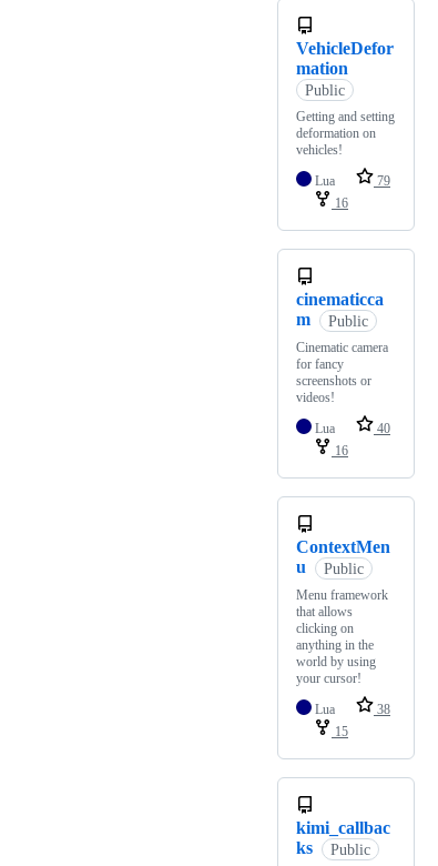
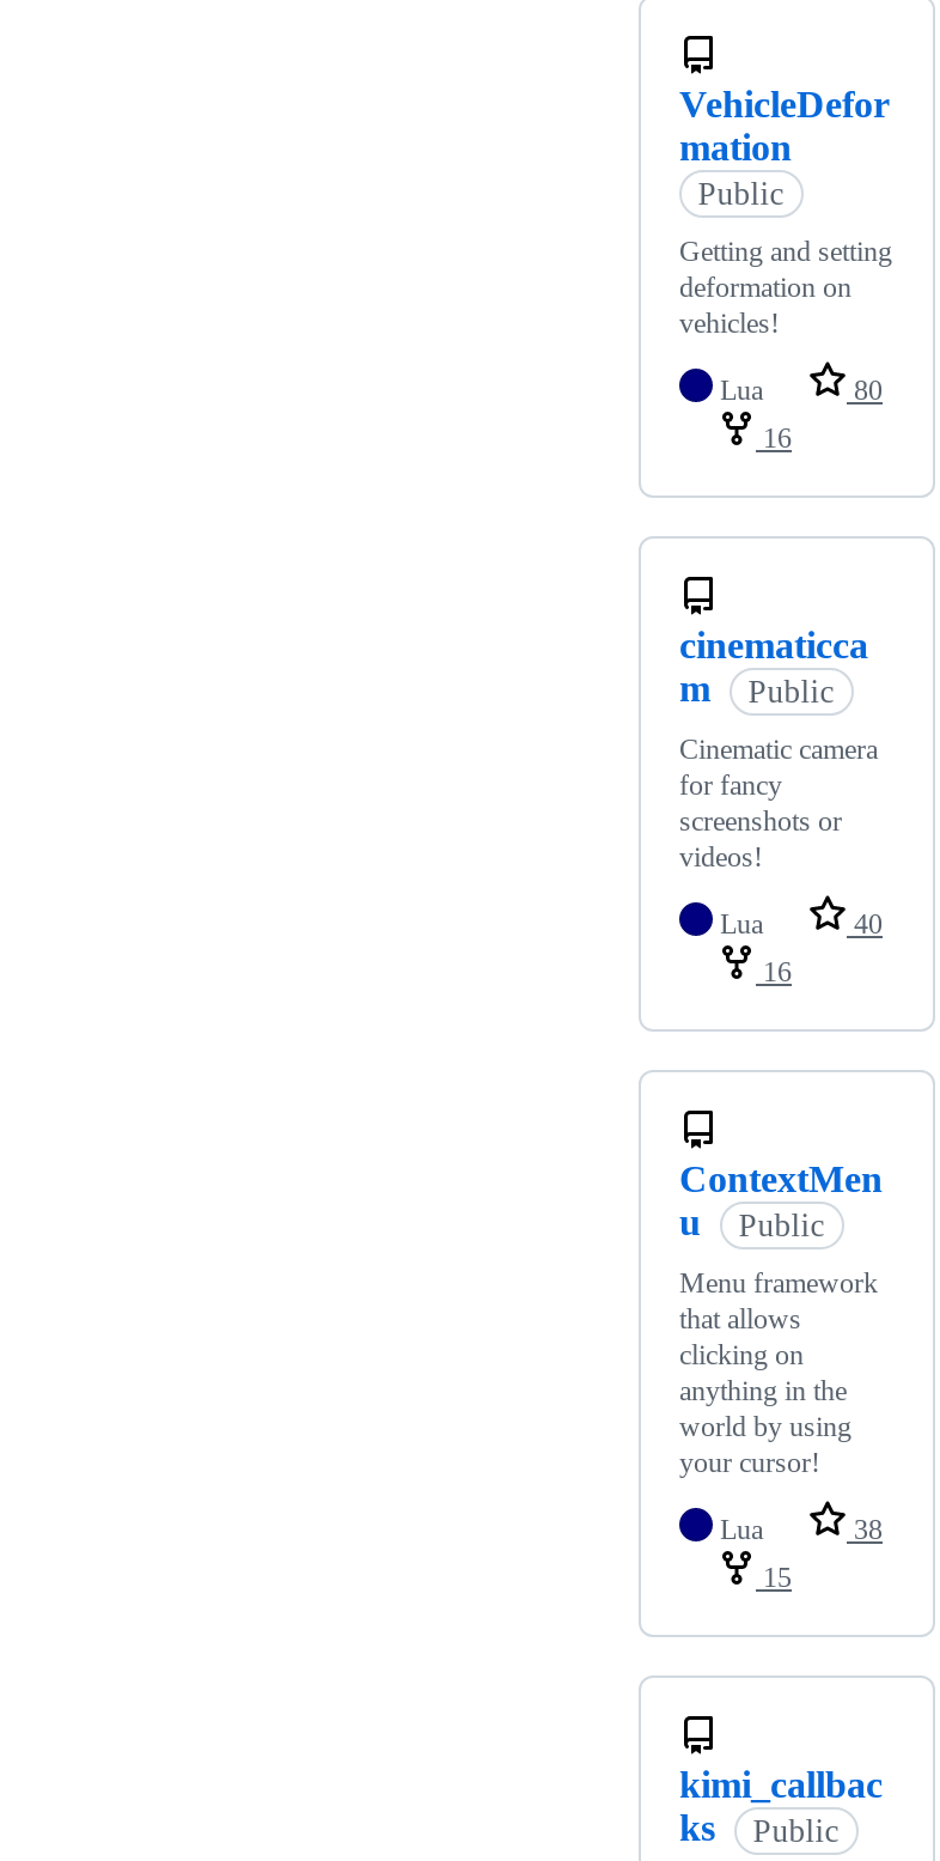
- 79
+ 80
